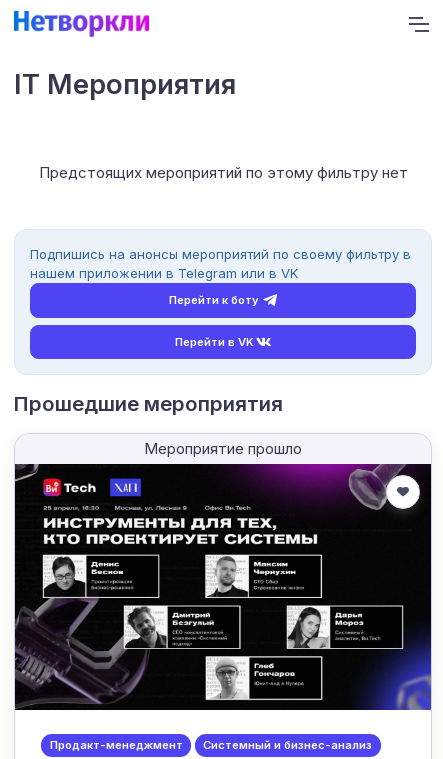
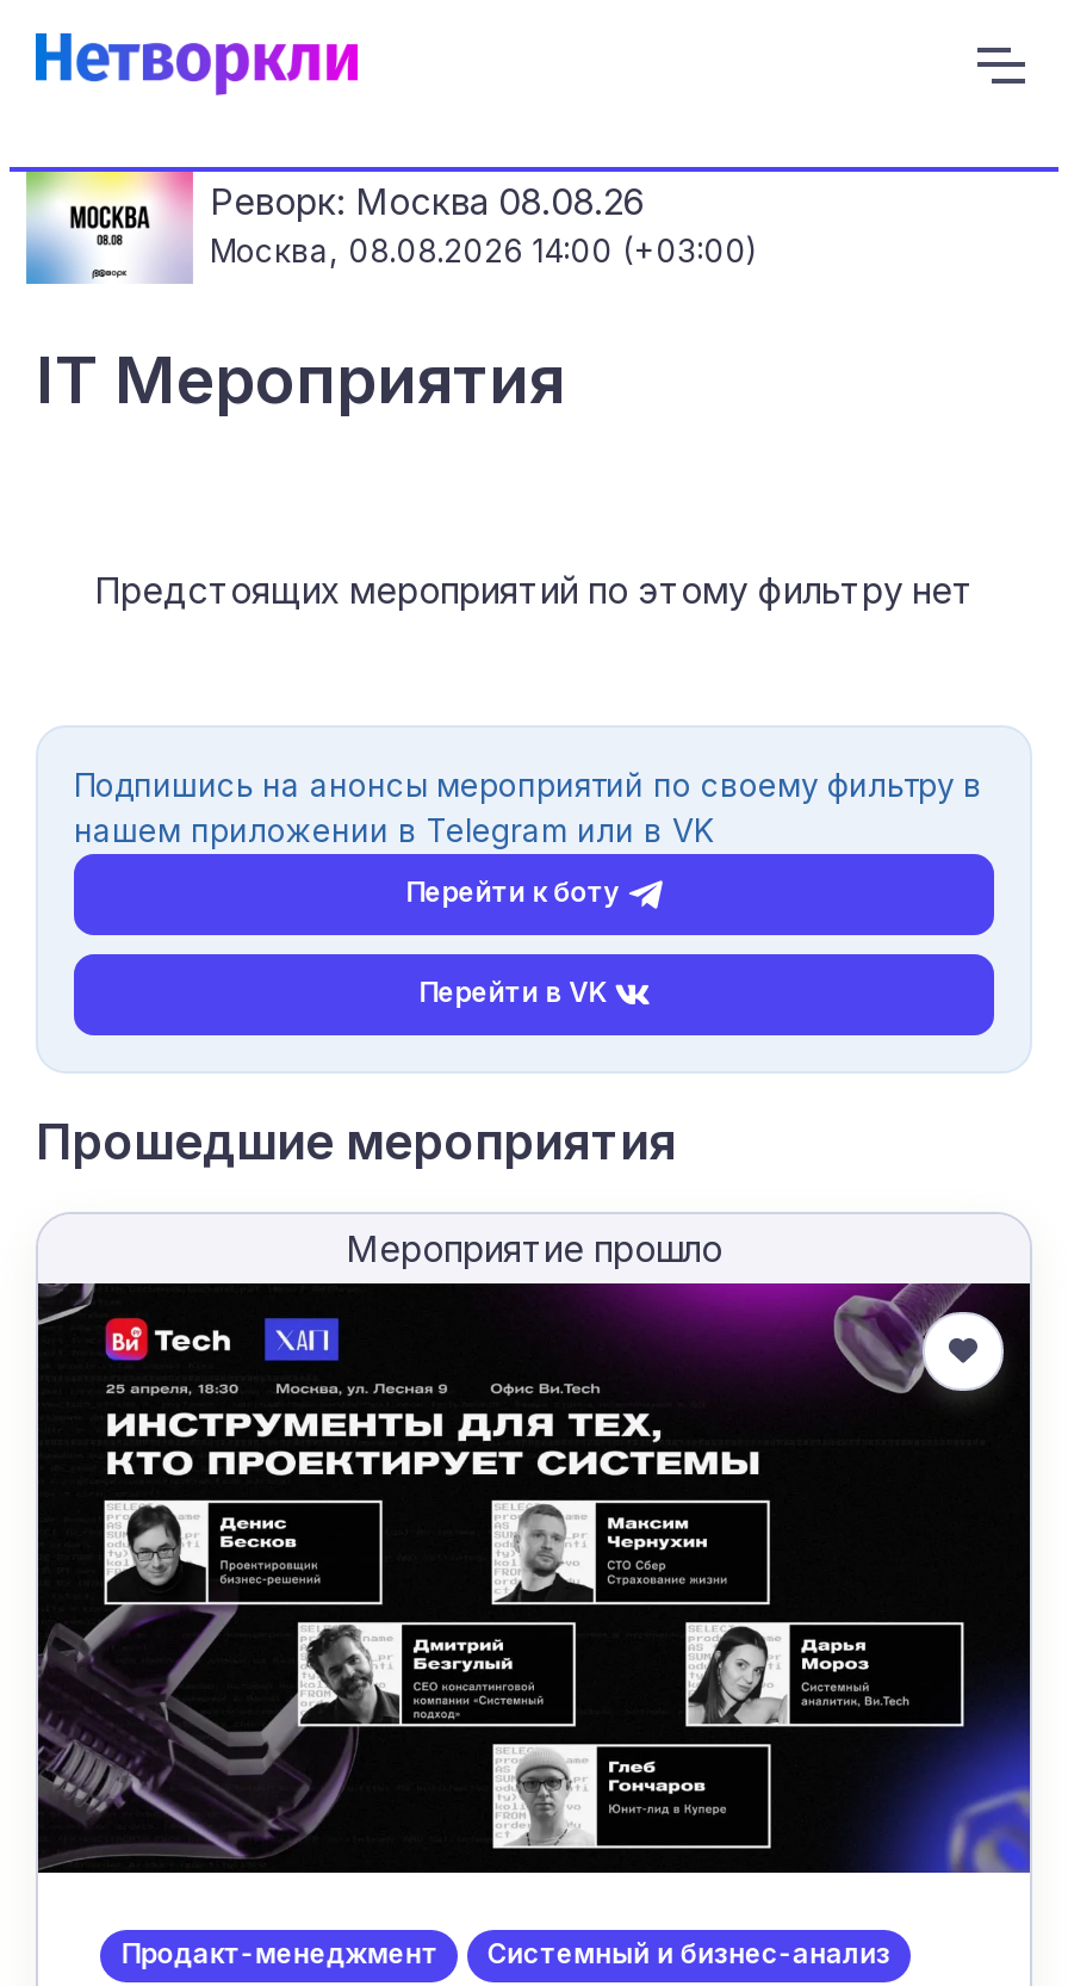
+ [image]
+ Реворк: Москва 08.08.26
+ Москва, 08.08.2026 14:00 (+03:00)
